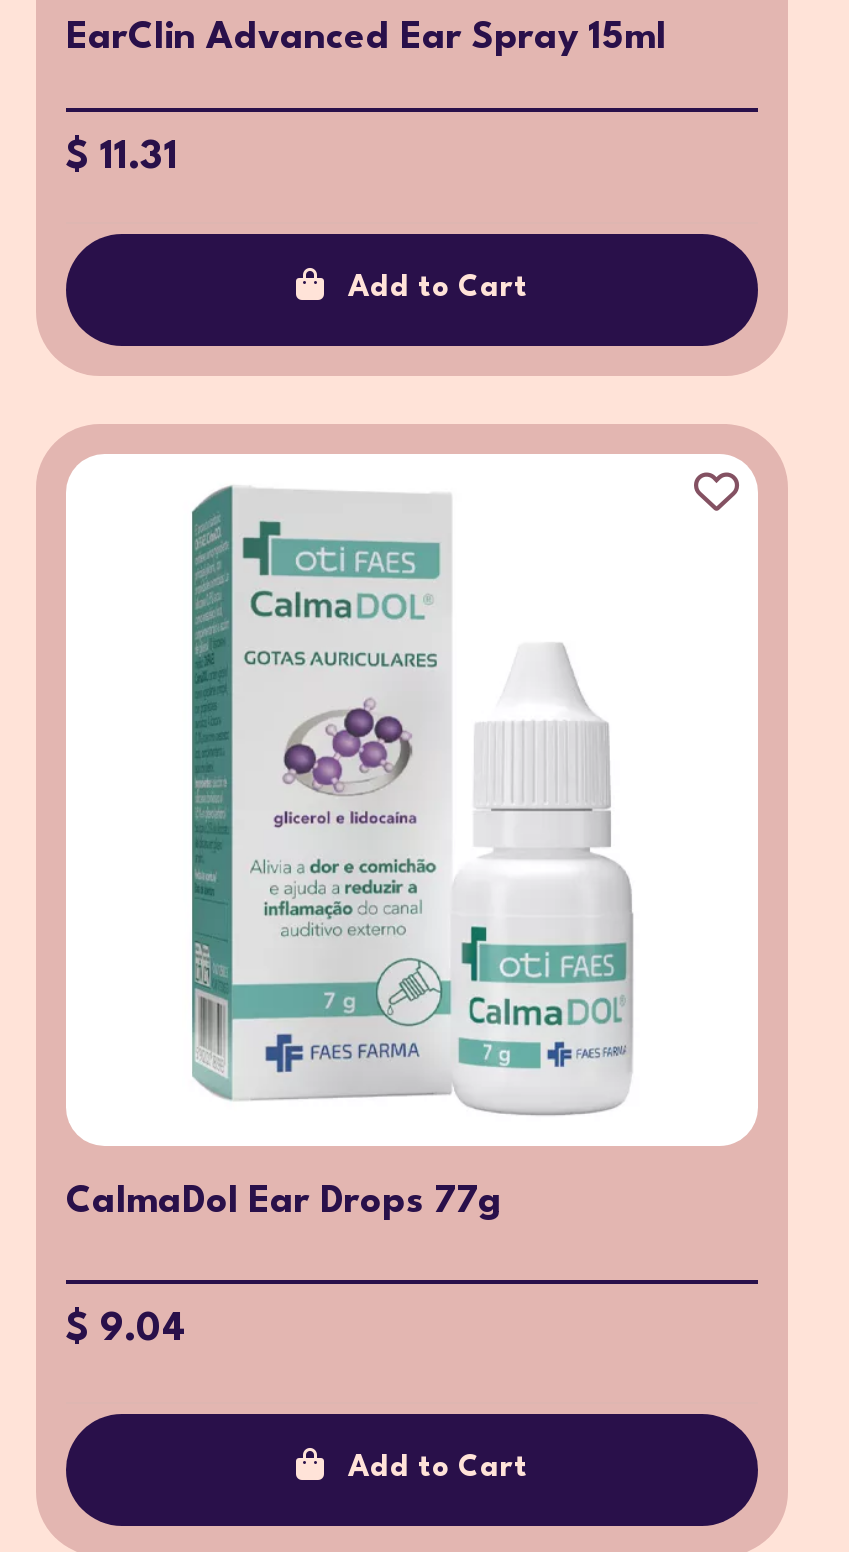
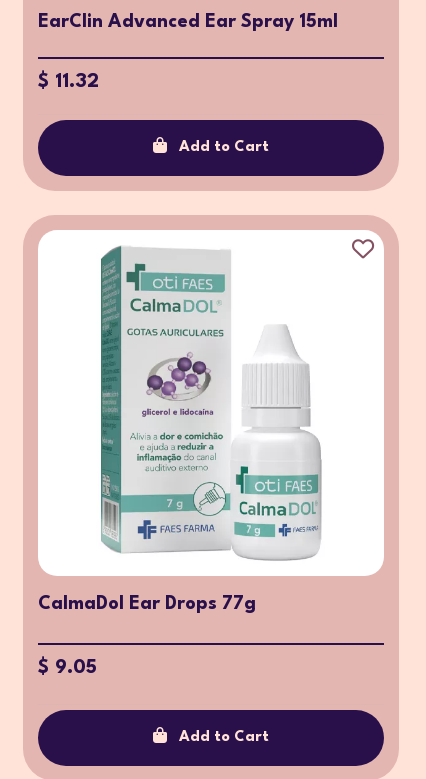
- $ 11.31
+ $ 11.32

- $ 9.04
+ $ 9.05
